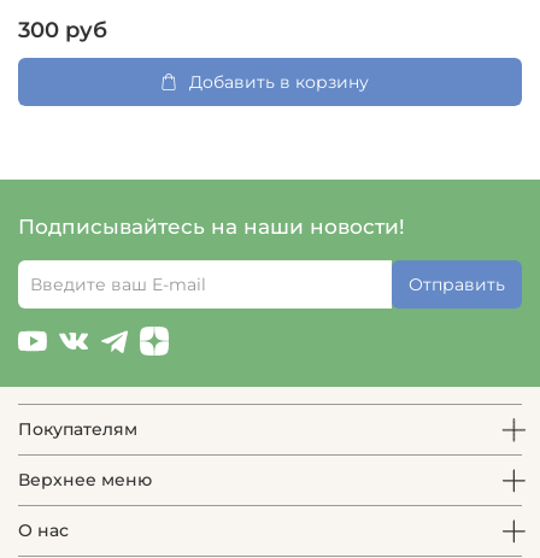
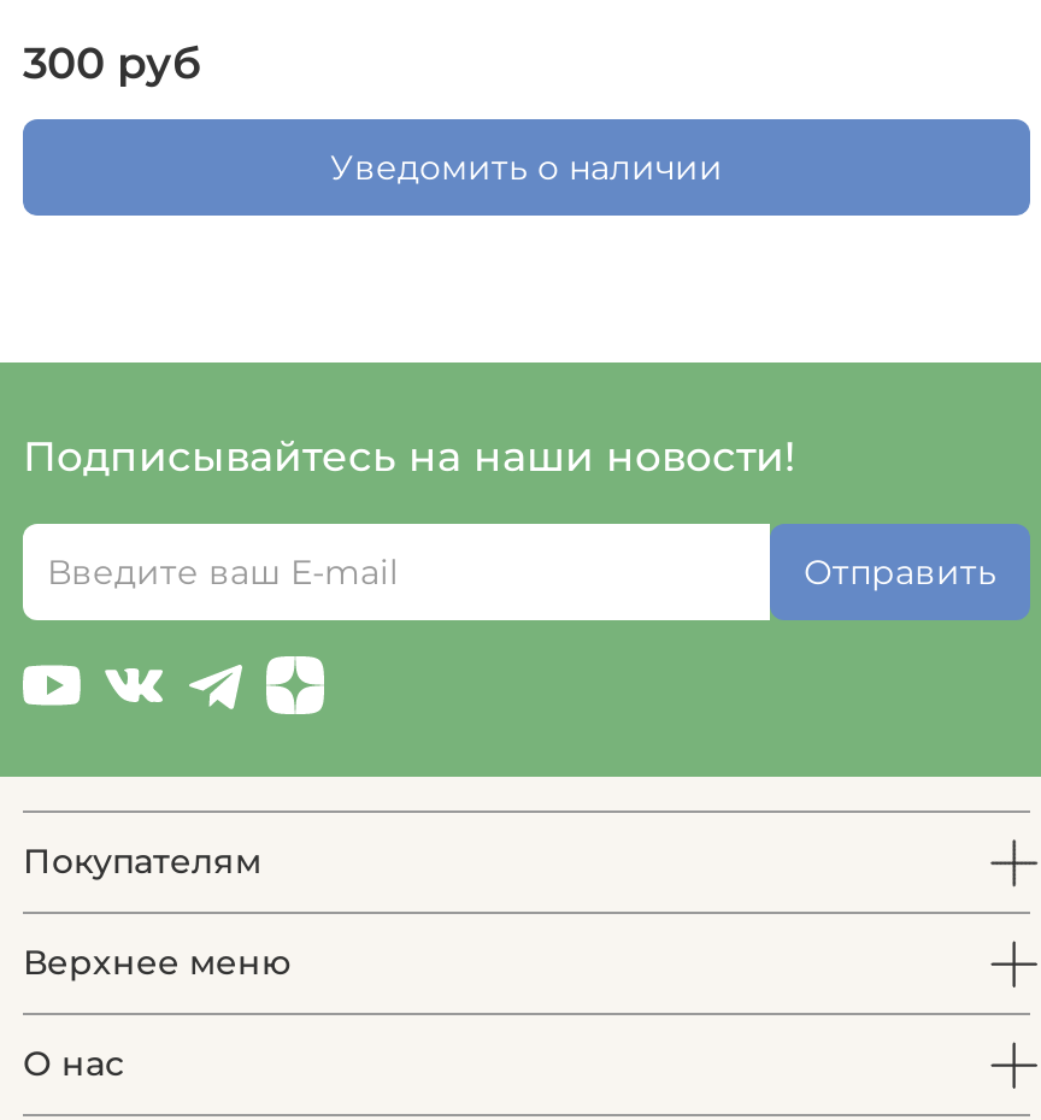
- Добавить в корзину
+ Уведомить о наличии
